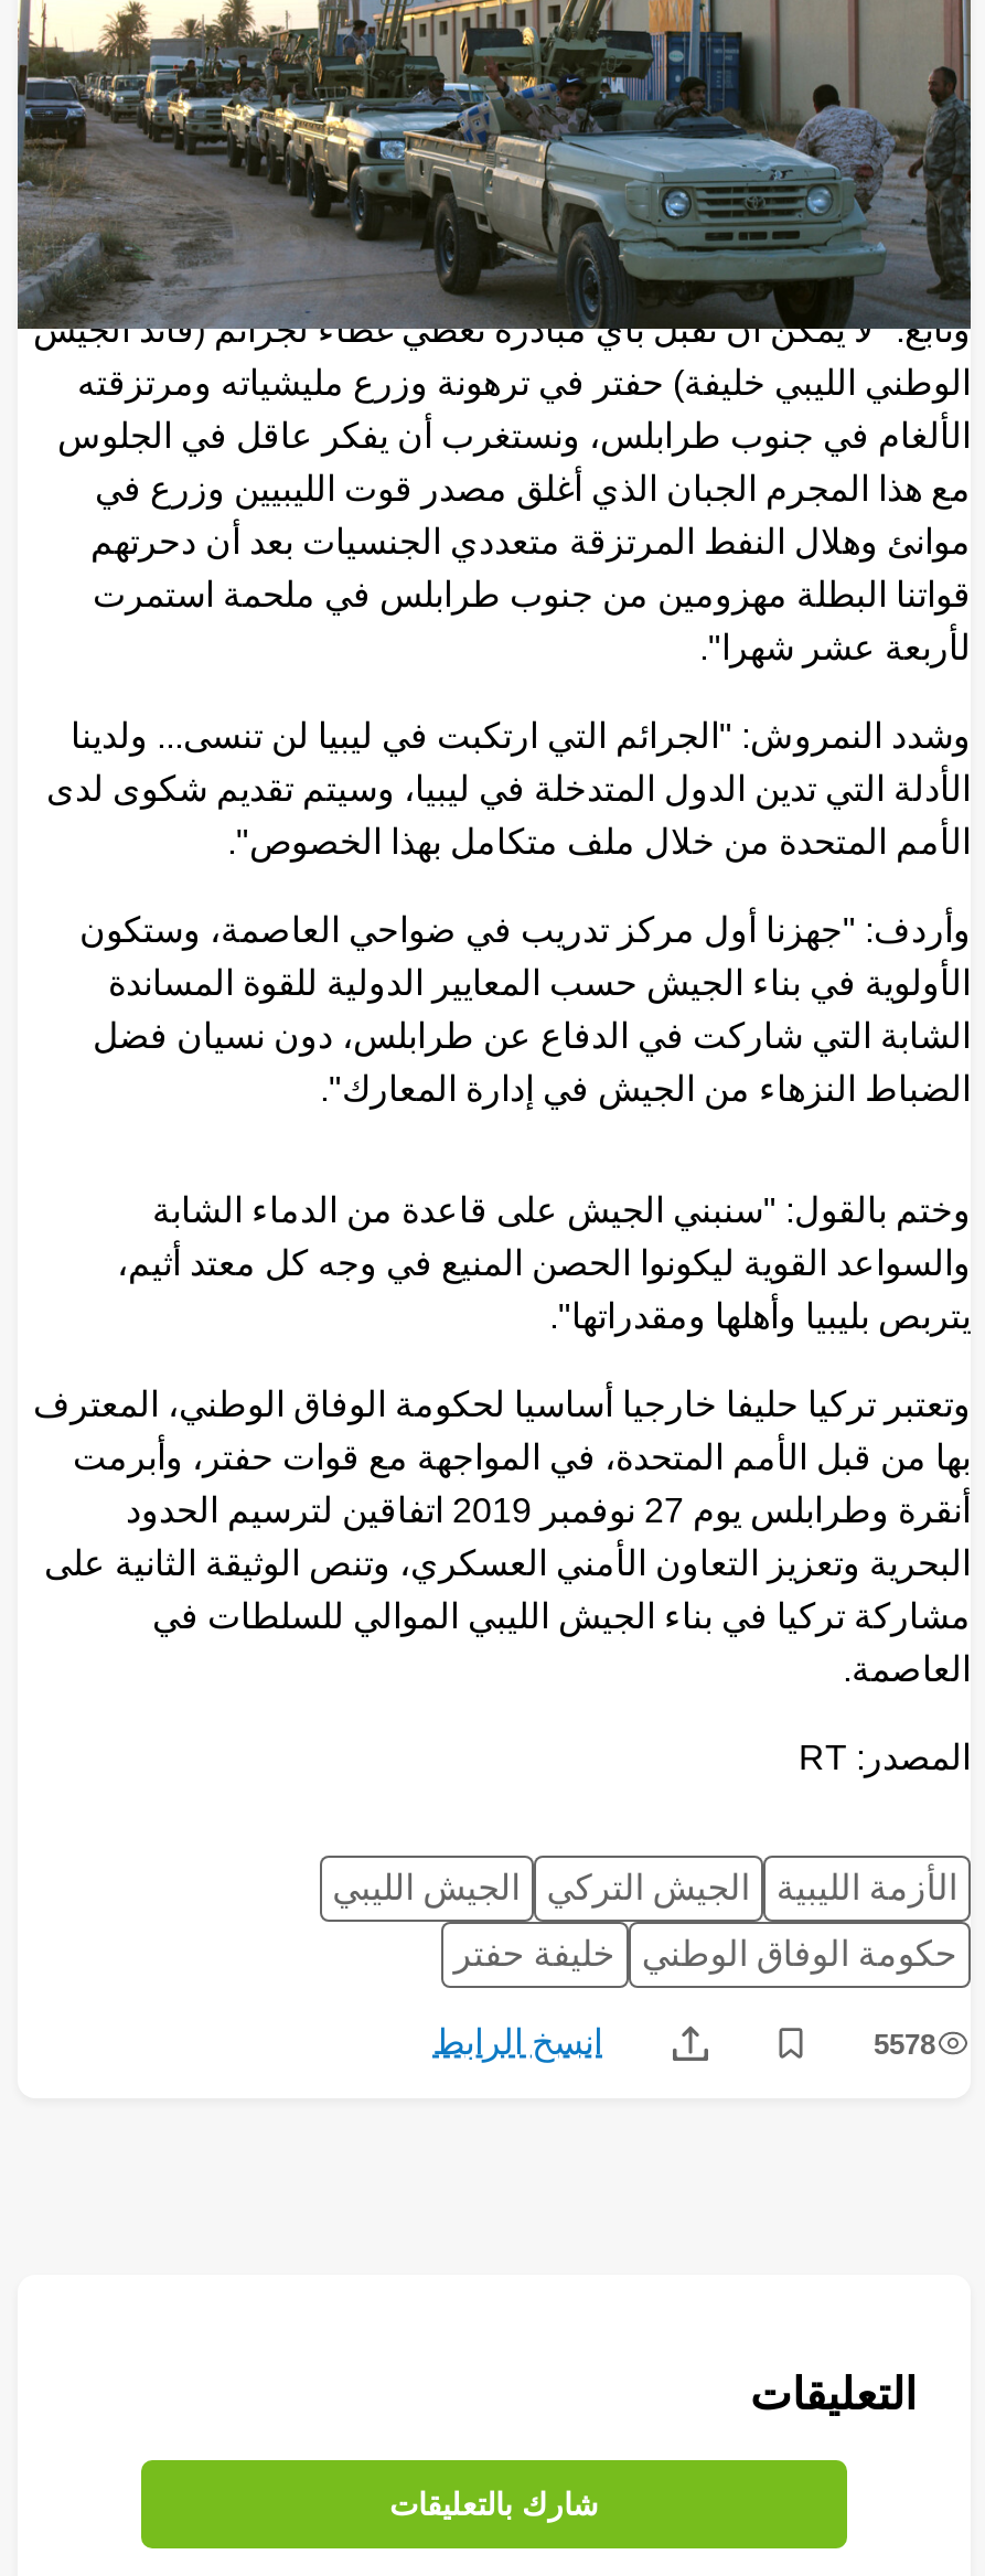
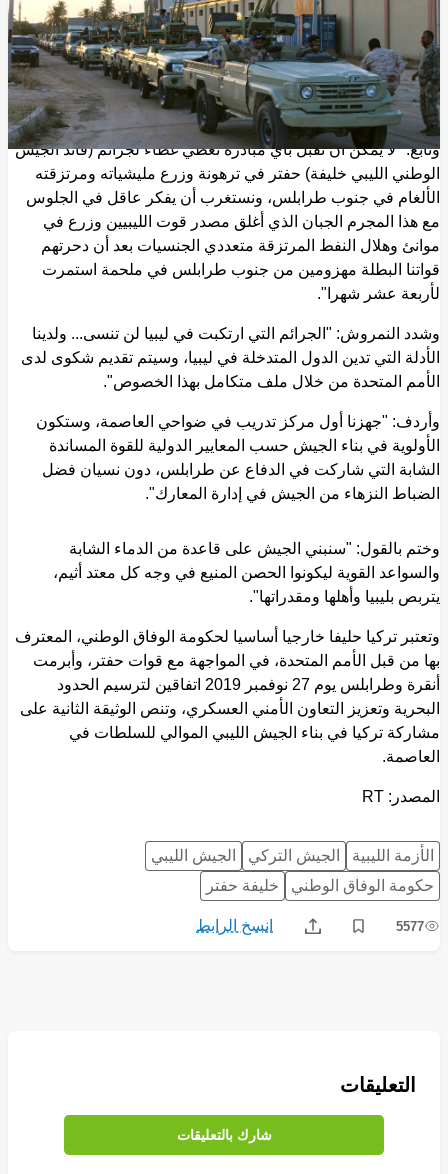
- 5578
+ 5577
